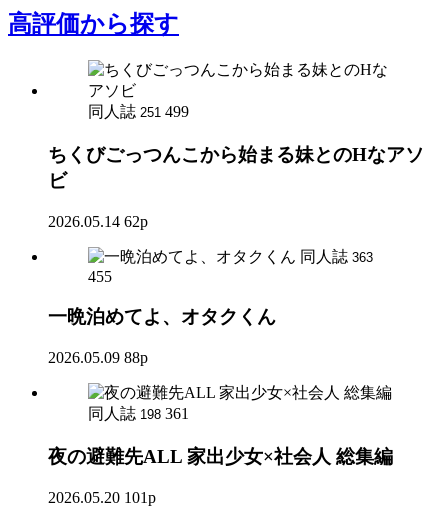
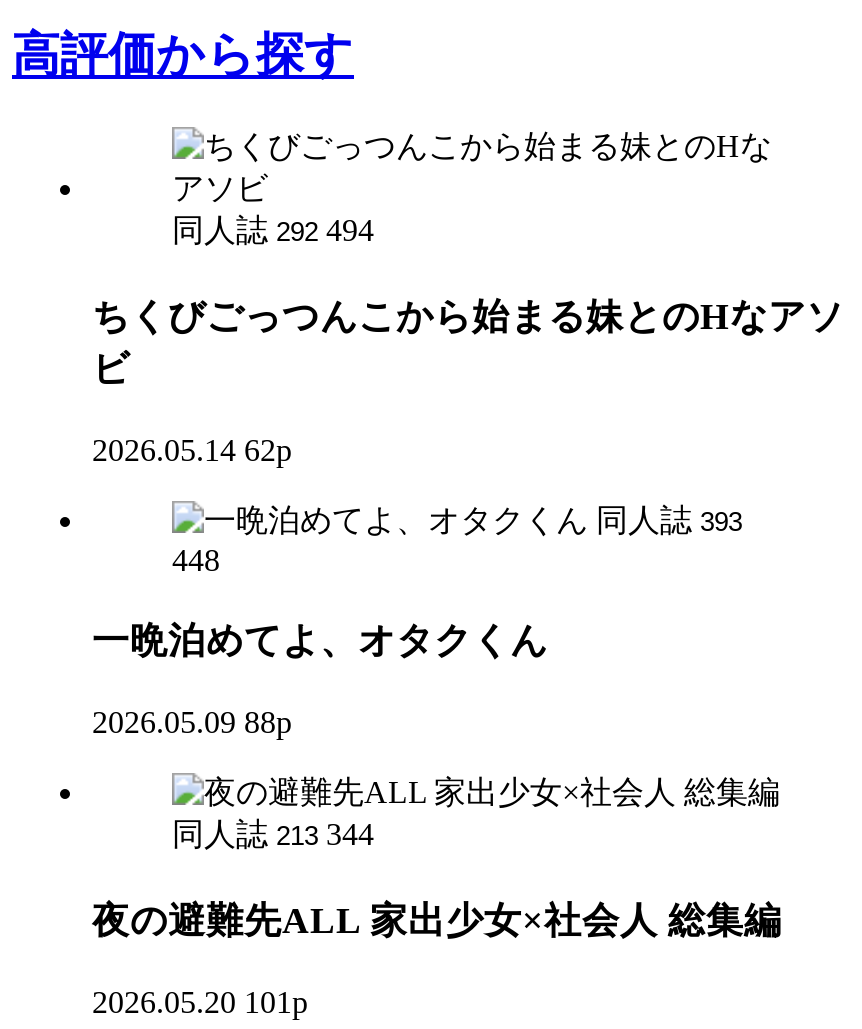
- 同人誌 251 499
+ 同人誌 292 494

- 同人誌 363
+ 同人誌 393

- 455
+ 448

- 同人誌 198 361
+ 同人誌 213 344
